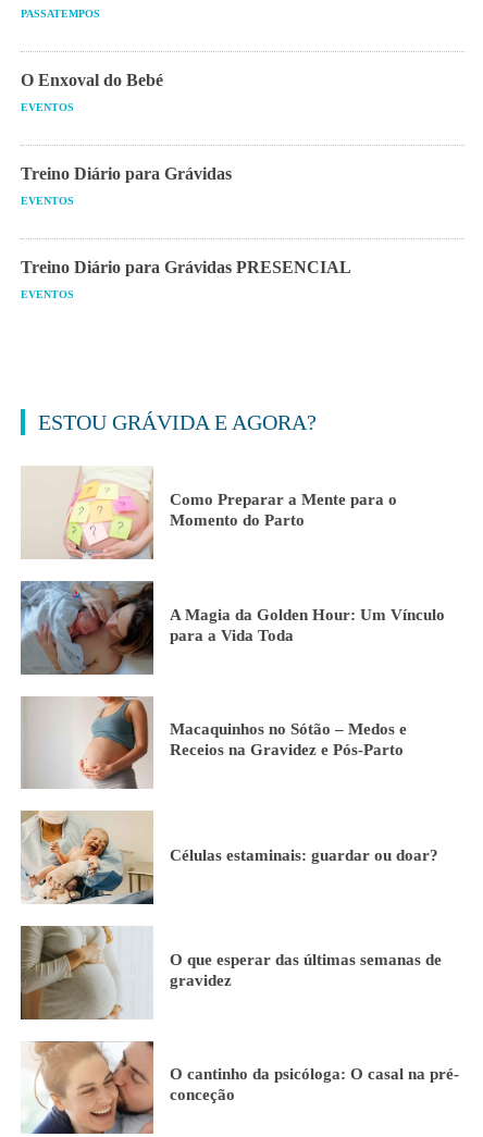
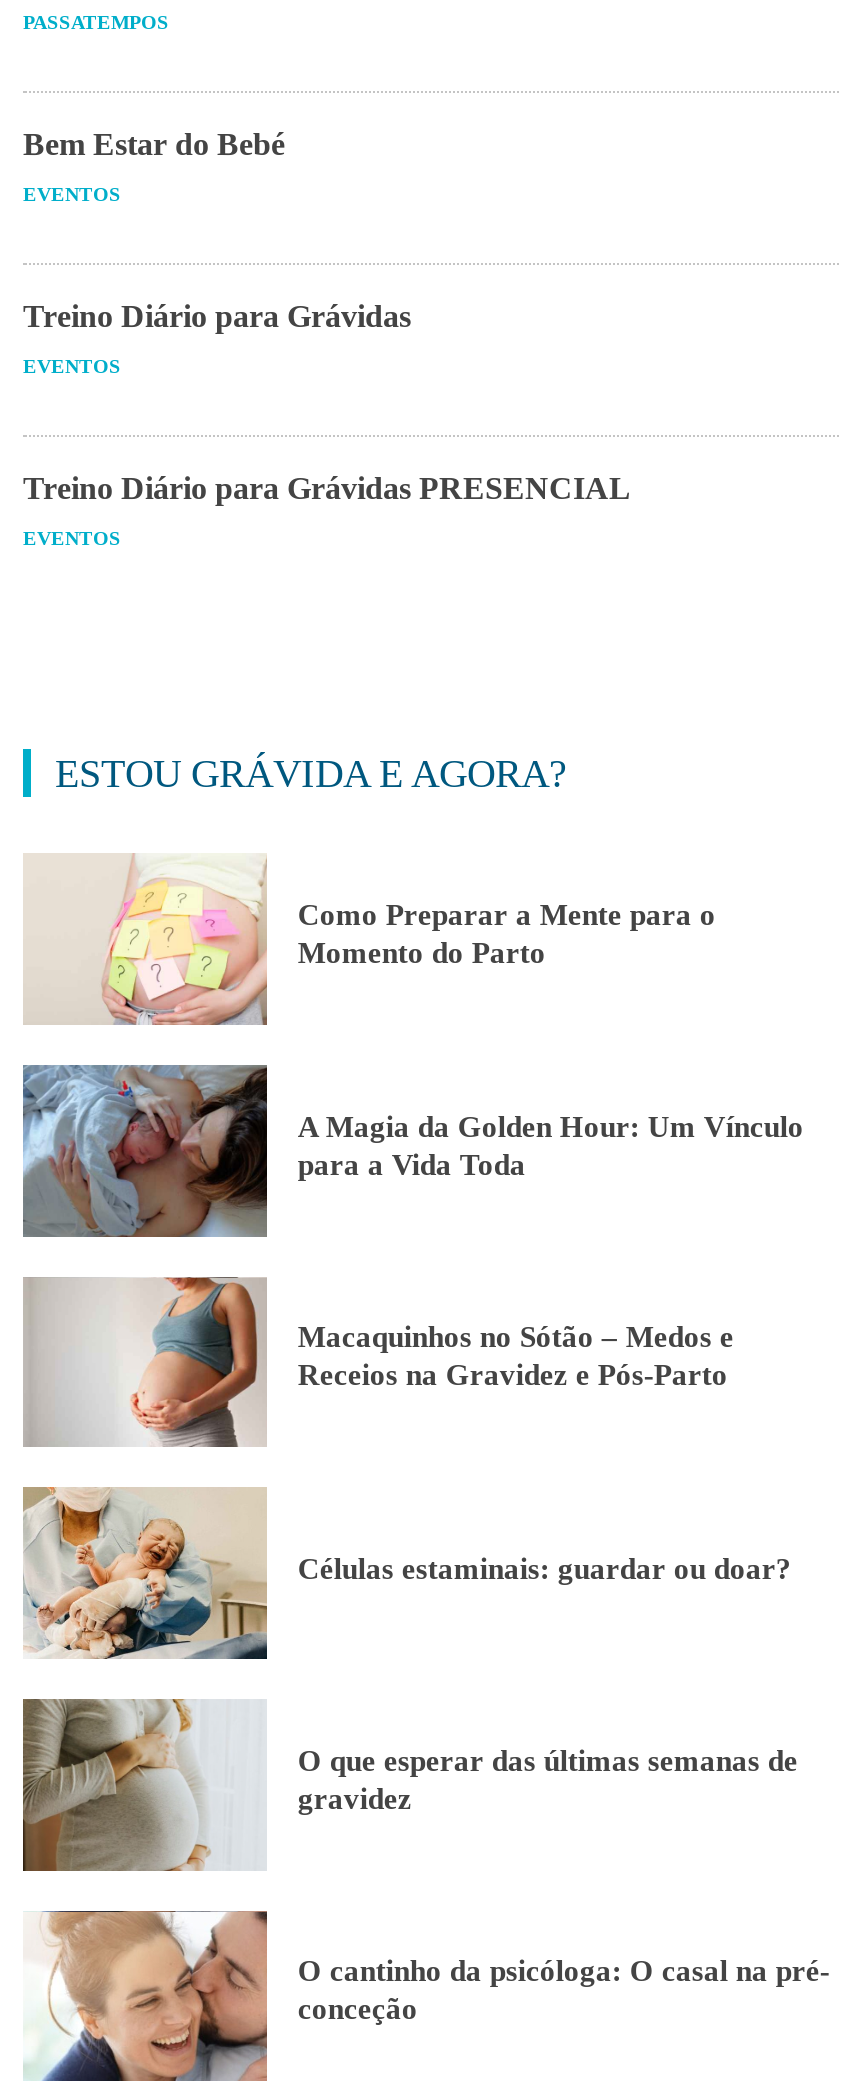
- O Enxoval do Bebé
+ Bem Estar do Bebé
